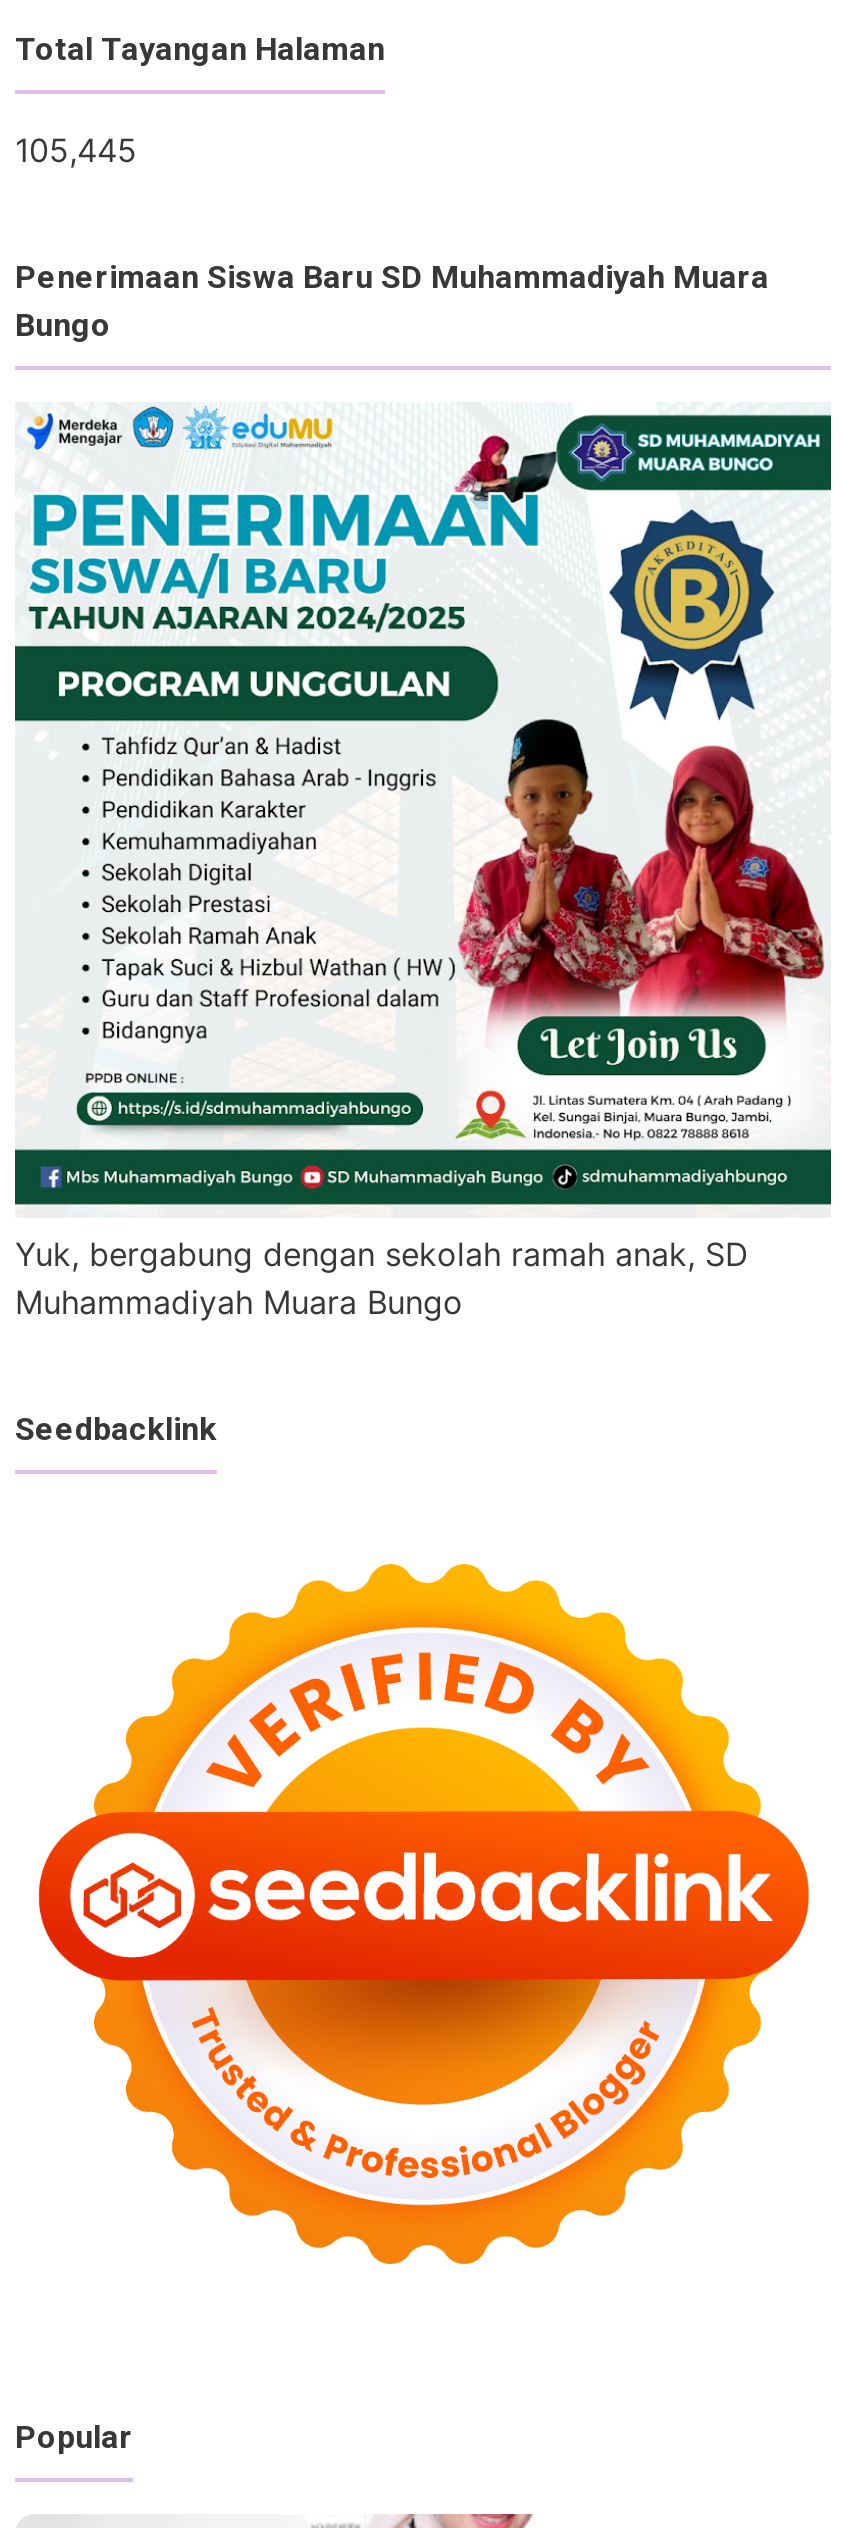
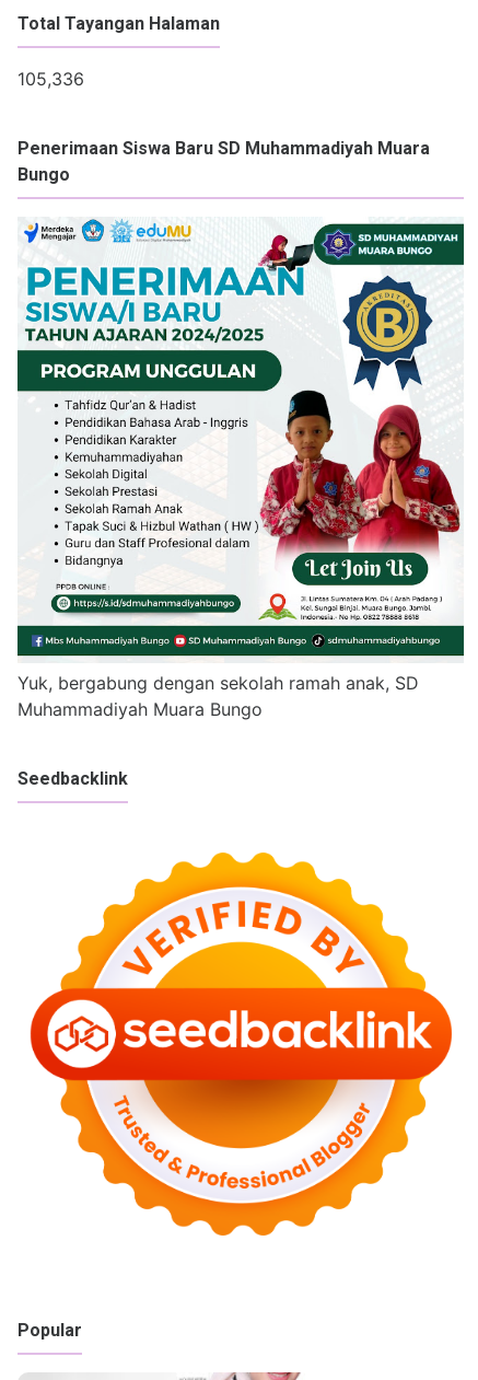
- 105,445
+ 105,336
